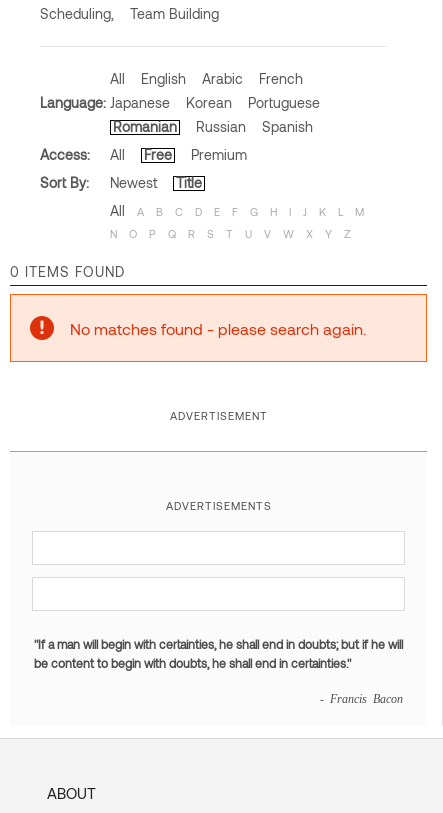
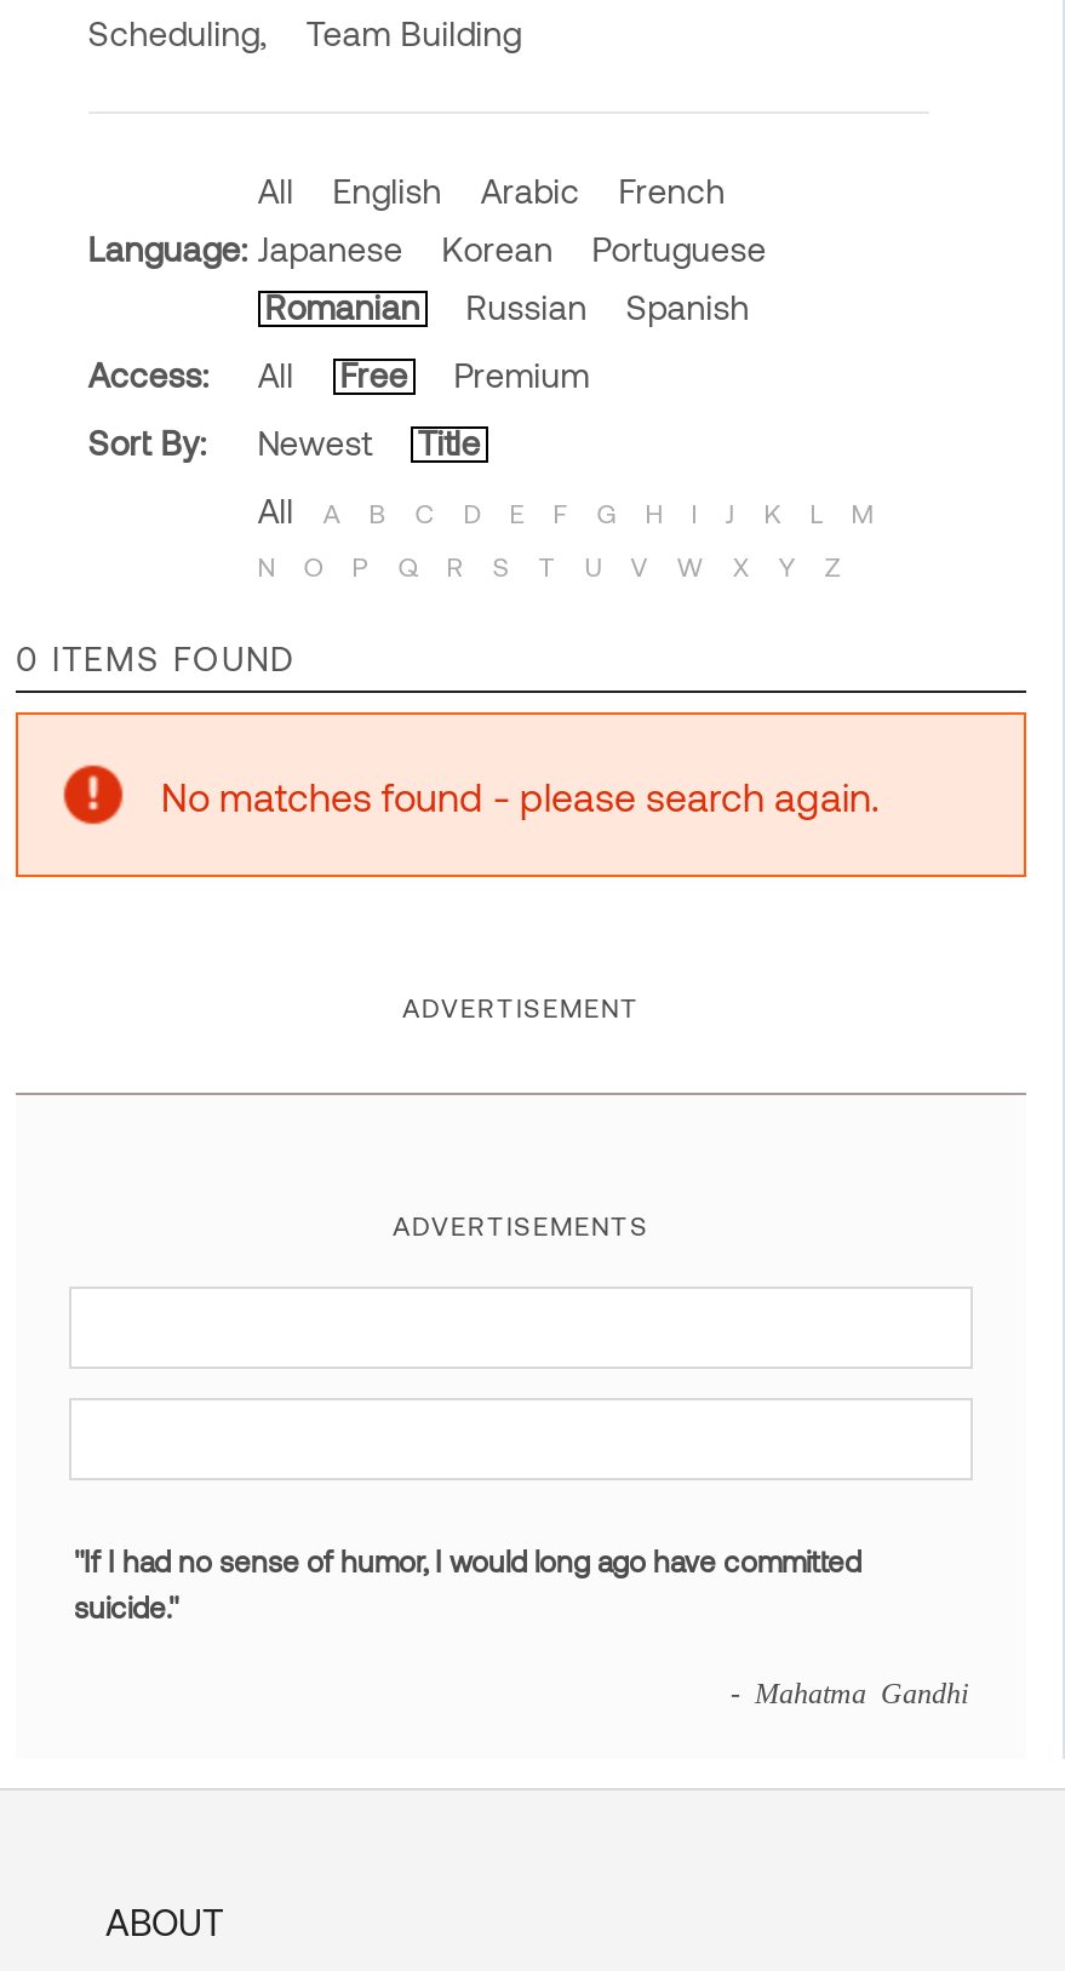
- "If a man will begin with certainties, he shall end in doubts; but if he will
- be content to begin with doubts, he shall end in certainties."
+ "If I had no sense of humor, I would long ago have committed
+ suicide."

- - Francis Bacon
+ - Mahatma Gandhi
